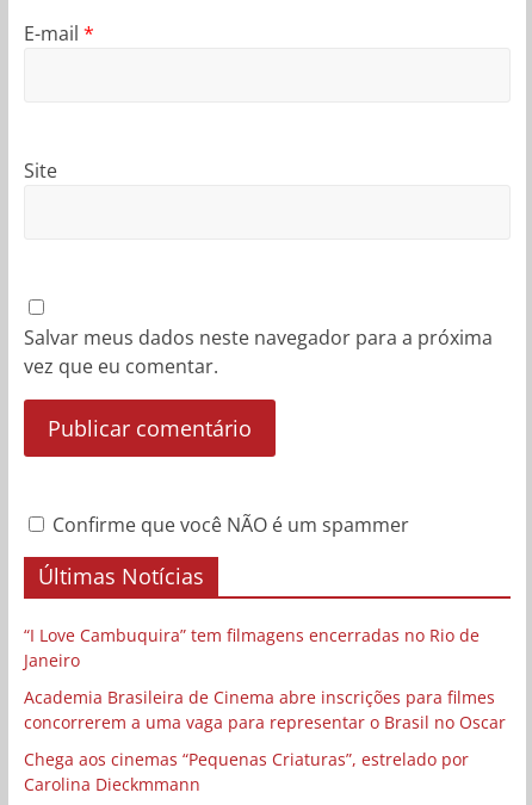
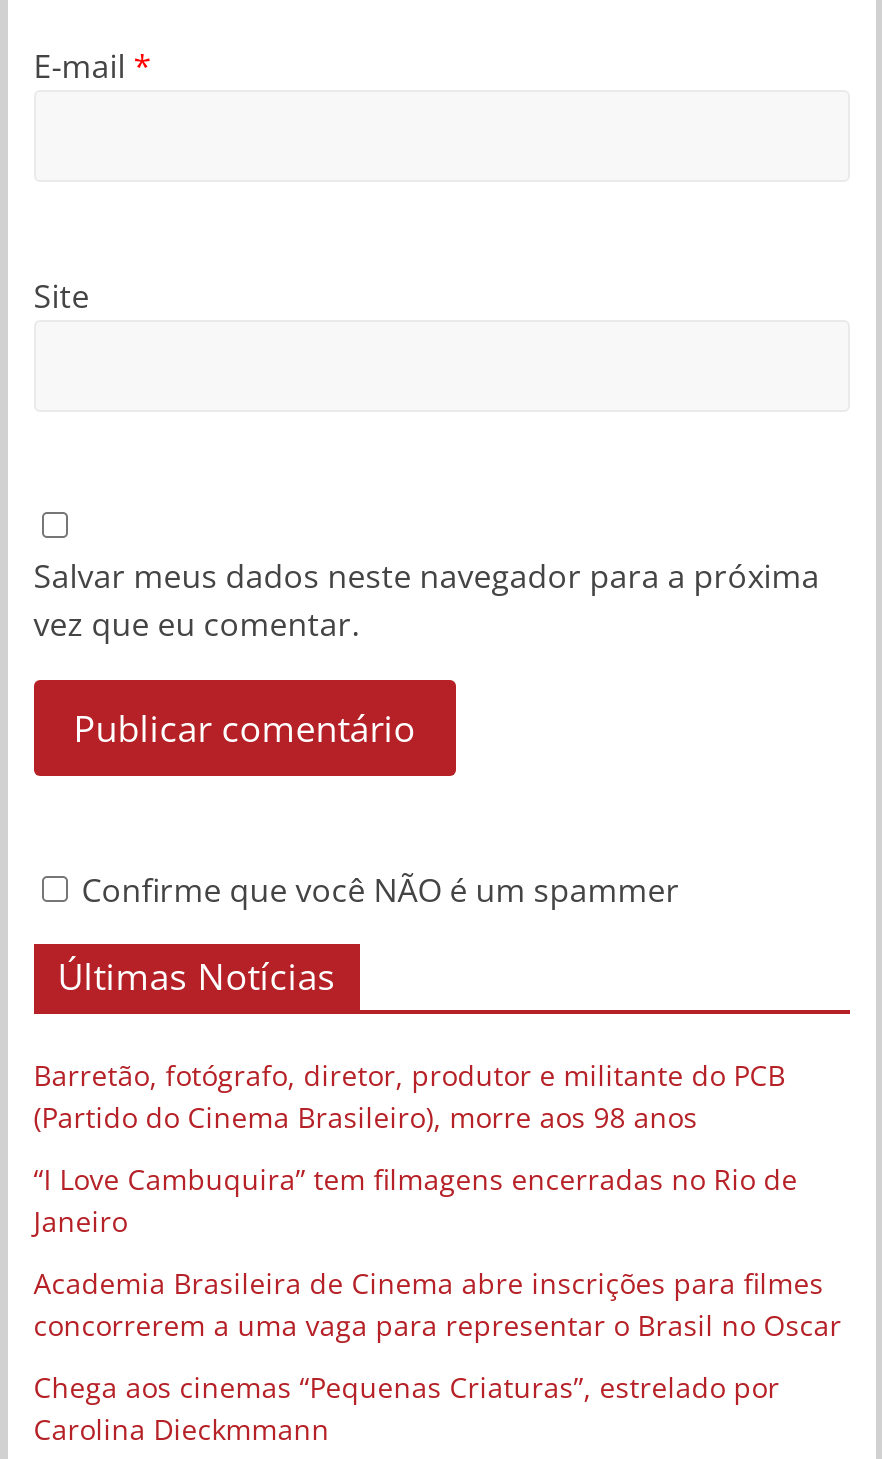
+ Barretão, fotógrafo, diretor, produtor e militante do PCB
+ (Partido do Cinema Brasileiro), morre aos 98 anos
